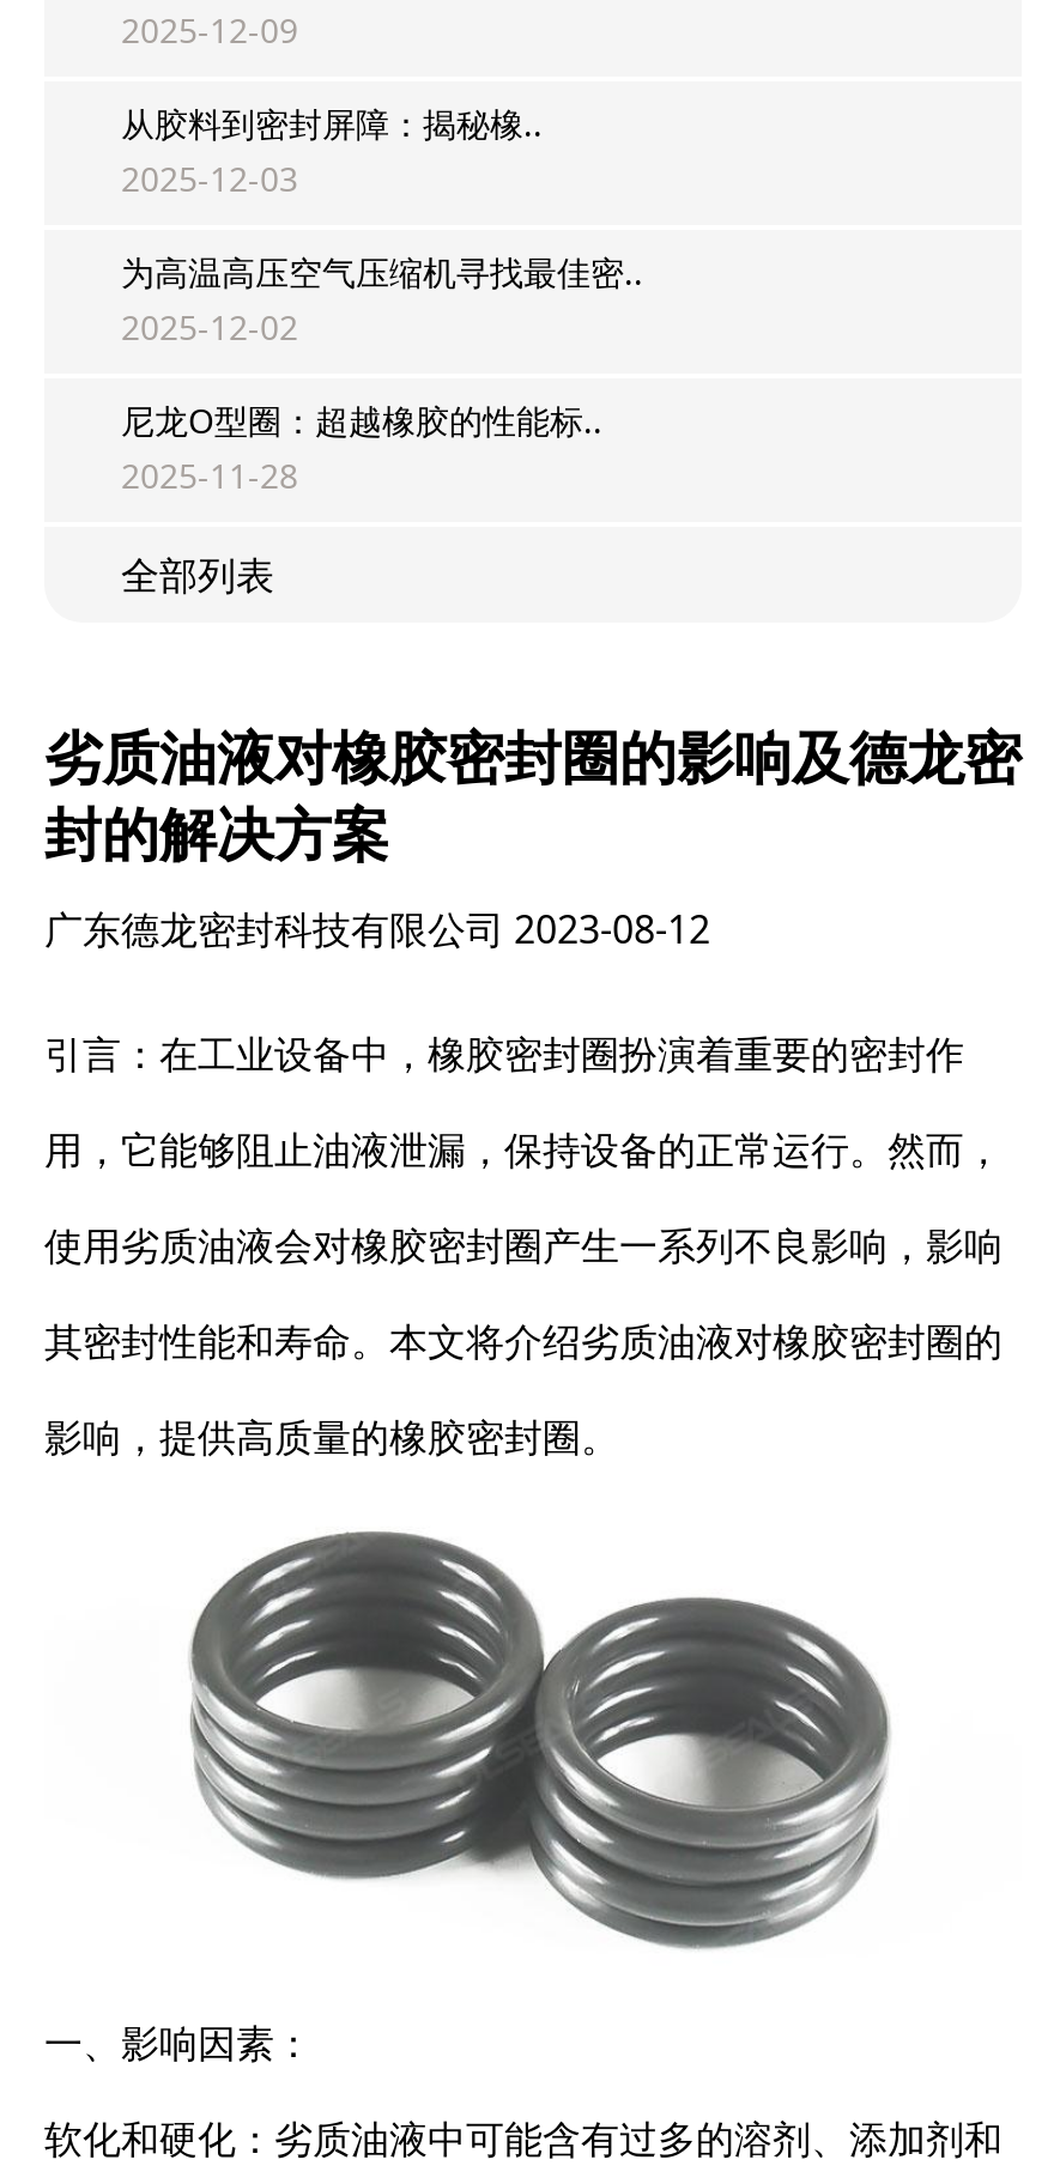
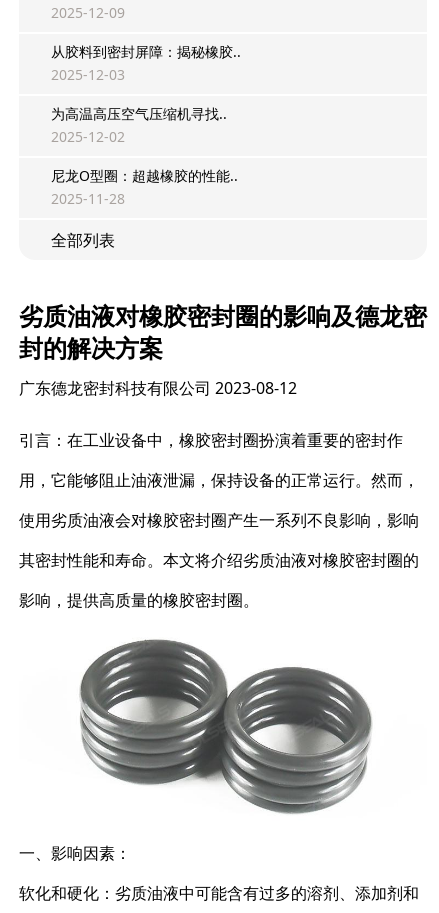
- 从胶料到密封屏障：揭秘橡..
+ 从胶料到密封屏障：揭秘橡胶..

- 为高温高压空气压缩机寻找最佳密..
+ 为高温高压空气压缩机寻找..

- 尼龙O型圈：超越橡胶的性能标..
+ 尼龙O型圈：超越橡胶的性能..
